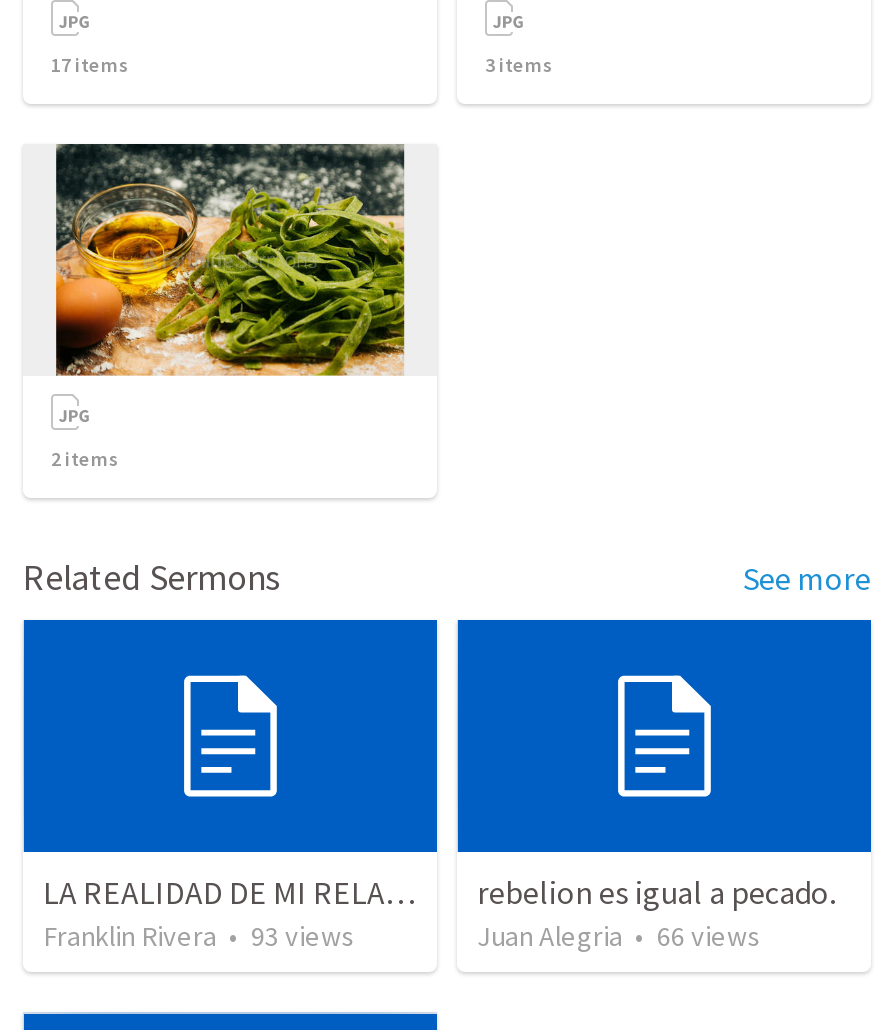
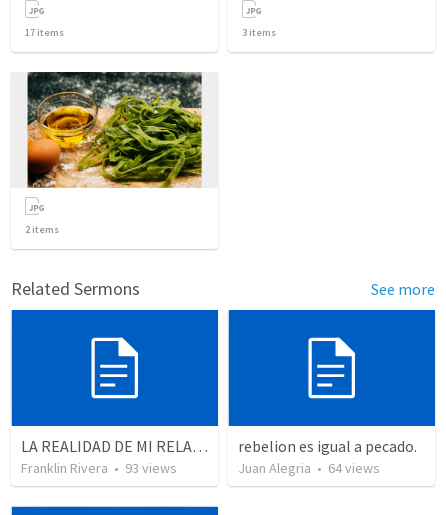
- Juan Alegria • 66 views
+ Juan Alegria • 64 views
